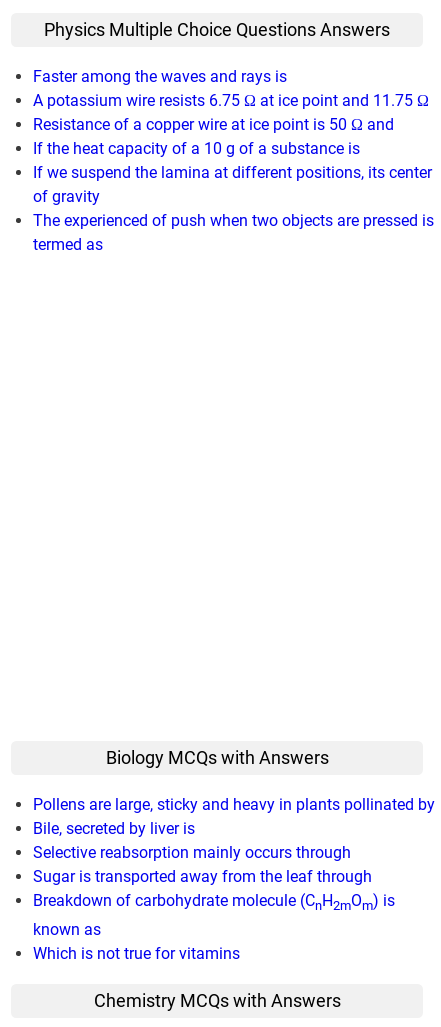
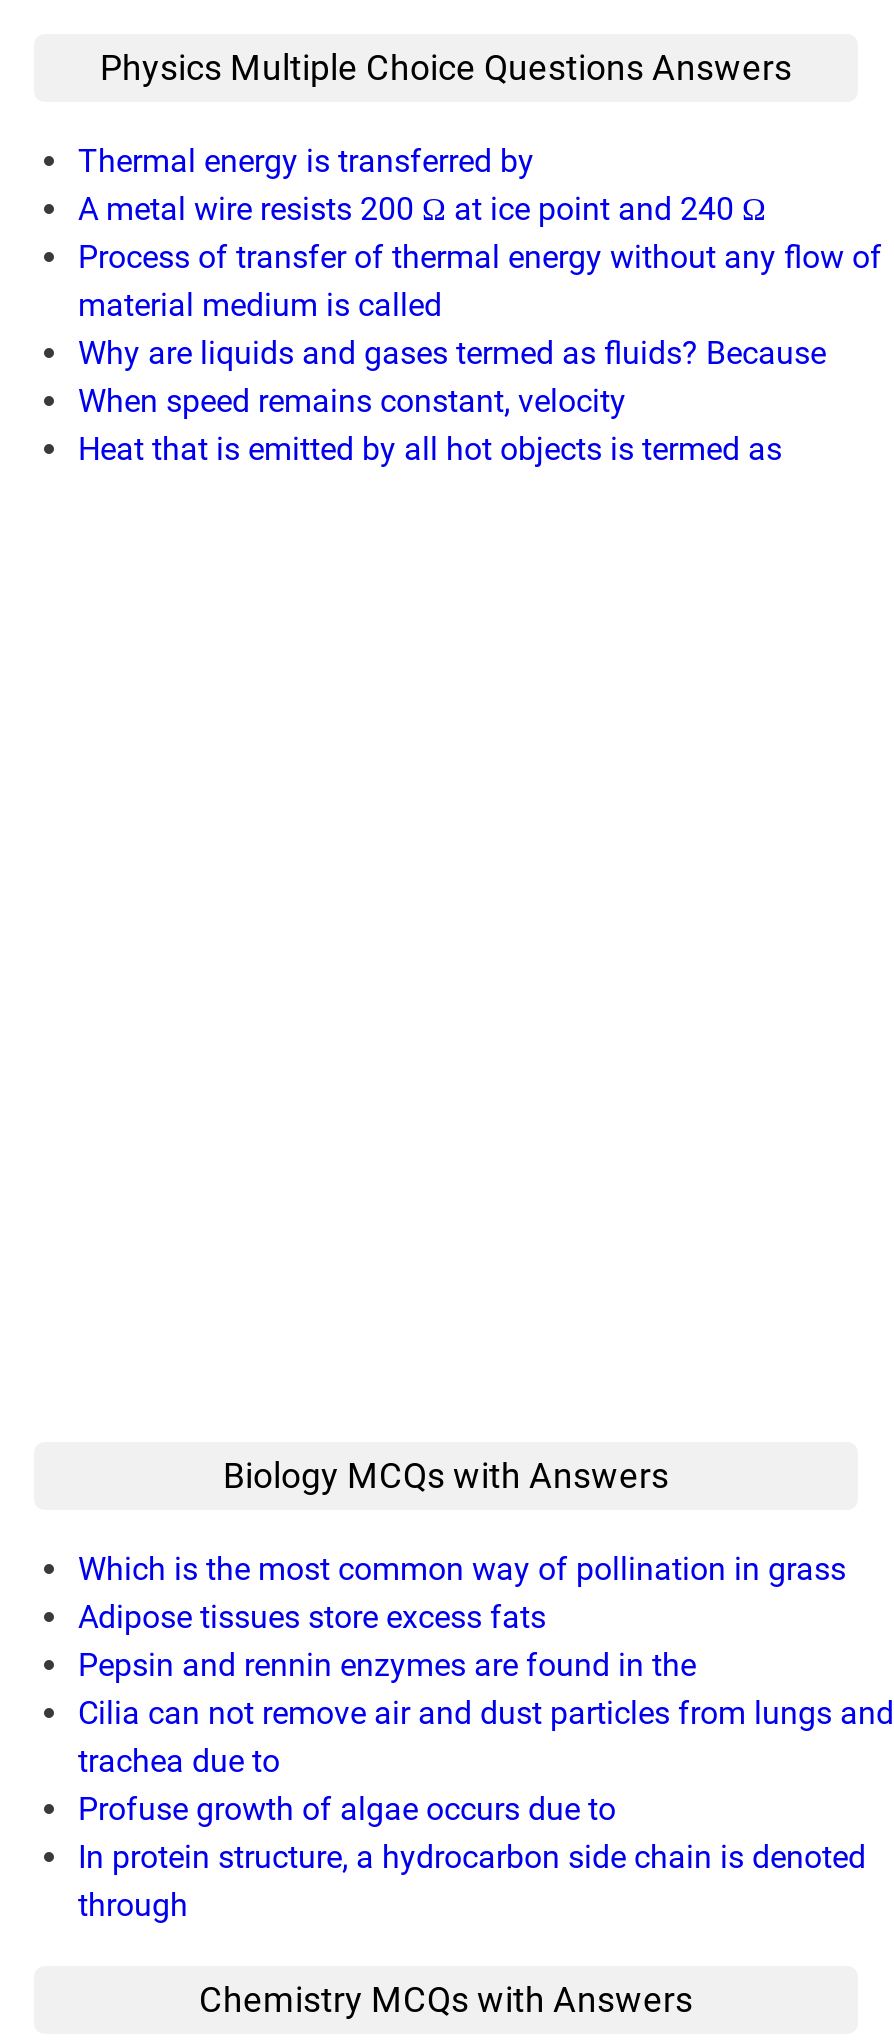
- Faster among the waves and rays is
- A potassium wire resists 6.75 Ω at ice point and 11.75 Ω
- Resistance of a copper wire at ice point is 50 Ω and
- If the heat capacity of a 10 g of a substance is
- If we suspend the lamina at different positions, its center
- of gravity
- The experienced of push when two objects are pressed is
- termed as
+ Thermal energy is transferred by
+ A metal wire resists 200 Ω at ice point and 240 Ω
+ Process of transfer of thermal energy without any flow of
+ material medium is called
+ Why are liquids and gases termed as fluids? Because
+ When speed remains constant, velocity
+ Heat that is emitted by all hot objects is termed as

moved up: Biology MCQs with Answers

- Pollens are large, sticky and heavy in plants pollinated by
- Bile, secreted by liver is
- Selective reabsorption mainly occurs through
- Sugar is transported away from the leaf through
- Breakdown of carbohydrate molecule (CnH2mOm) is
- known as
- Which is not true for vitamins
+ Which is the most common way of pollination in grass
+ Adipose tissues store excess fats
+ Pepsin and rennin enzymes are found in the
+ Cilia can not remove air and dust particles from lungs and
+ trachea due to
+ Profuse growth of algae occurs due to
+ In protein structure, a hydrocarbon side chain is denoted
+ through
